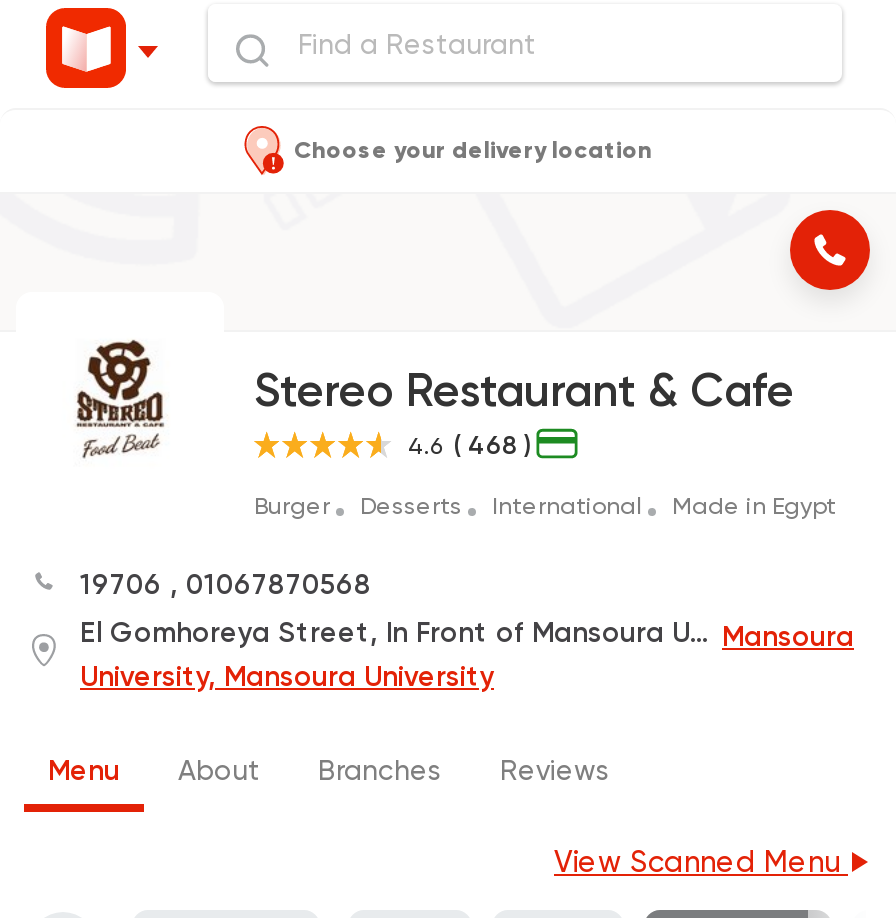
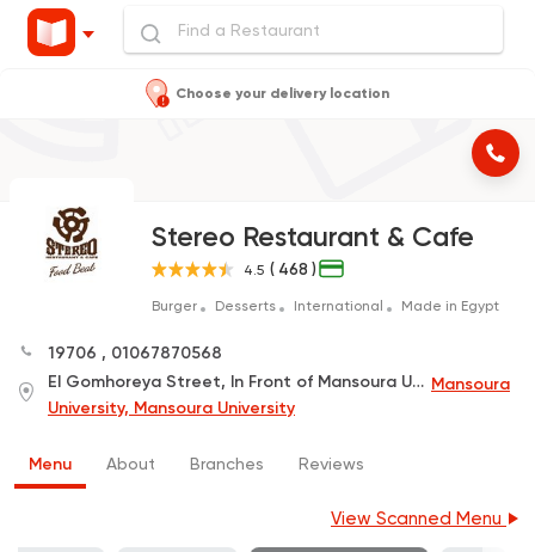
- 4.6 ( 468 )
+ 4.5 ( 468 )
